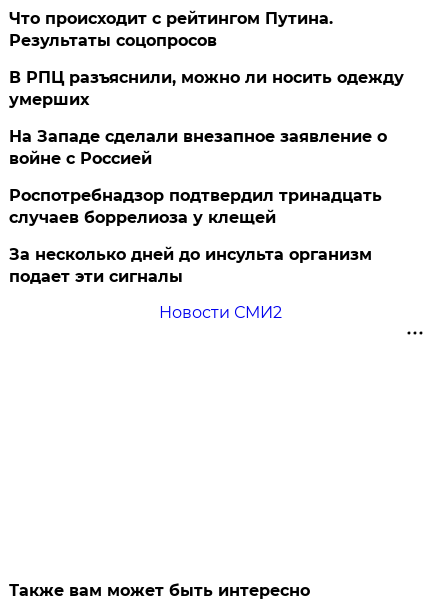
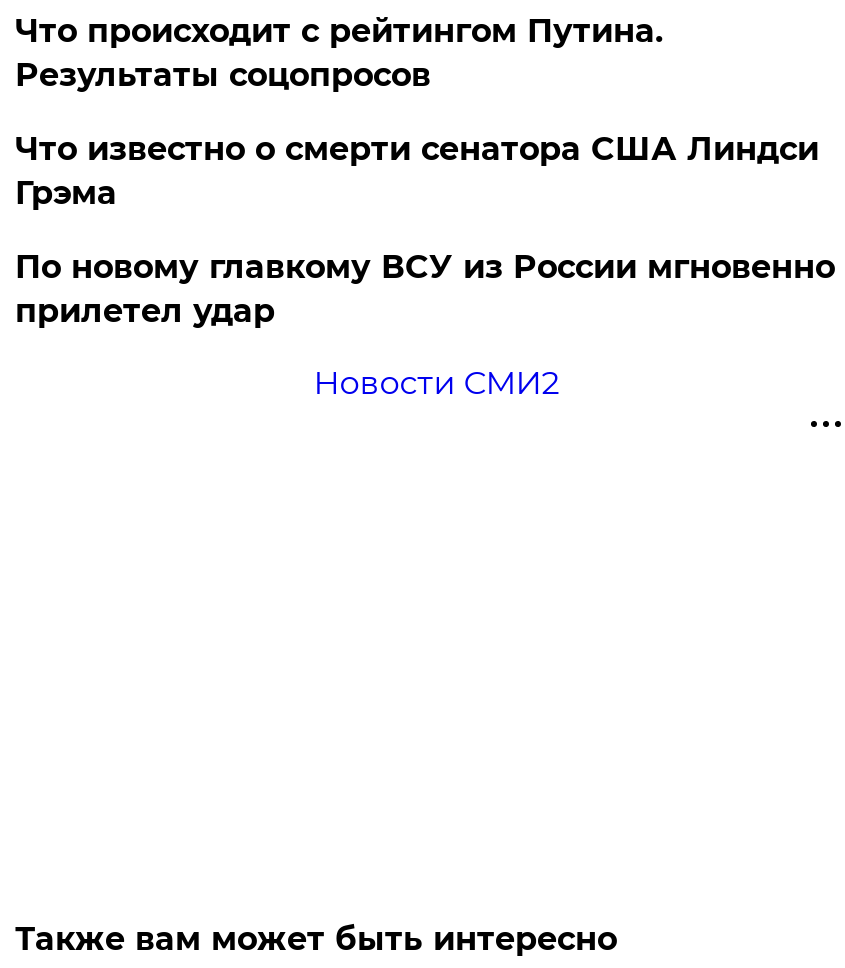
- В РПЦ разъяснили, можно ли носить одежду
- умерших
- На Западе сделали внезапное заявление о
- войне с Россией
- Роспотребнадзор подтвердил тринадцать
- случаев боррелиоза у клещей
- За несколько дней до инсульта организм
- подает эти сигналы
+ Что известно о смерти сенатора США Линдси
+ Грэма
+ По новому главкому ВСУ из России мгновенно
+ прилетел удар
